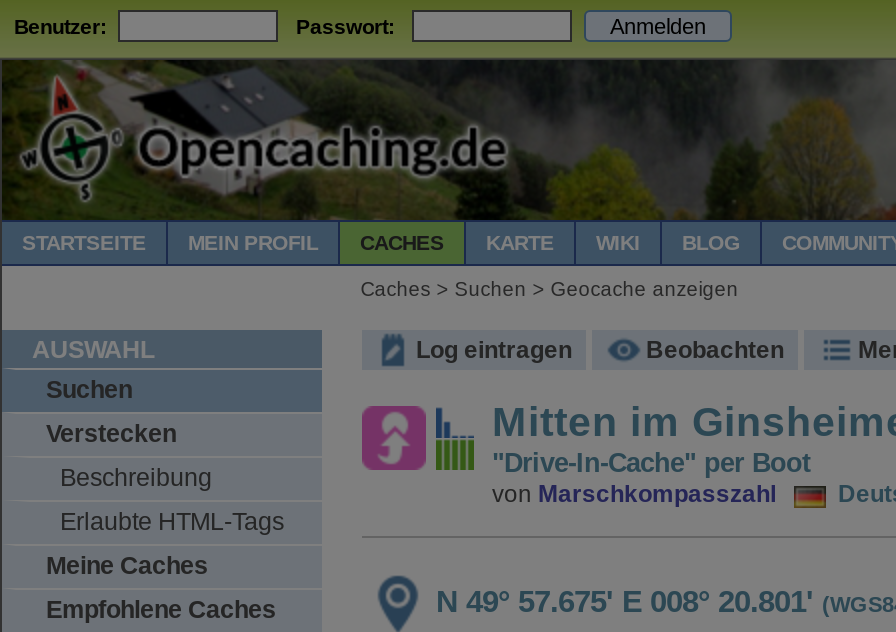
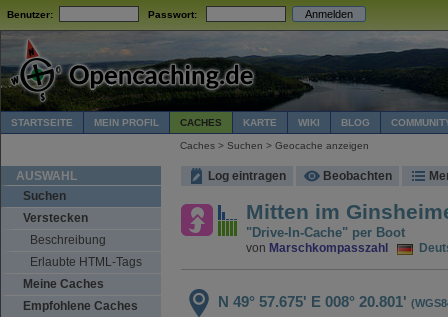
- [image]
+ [image]
